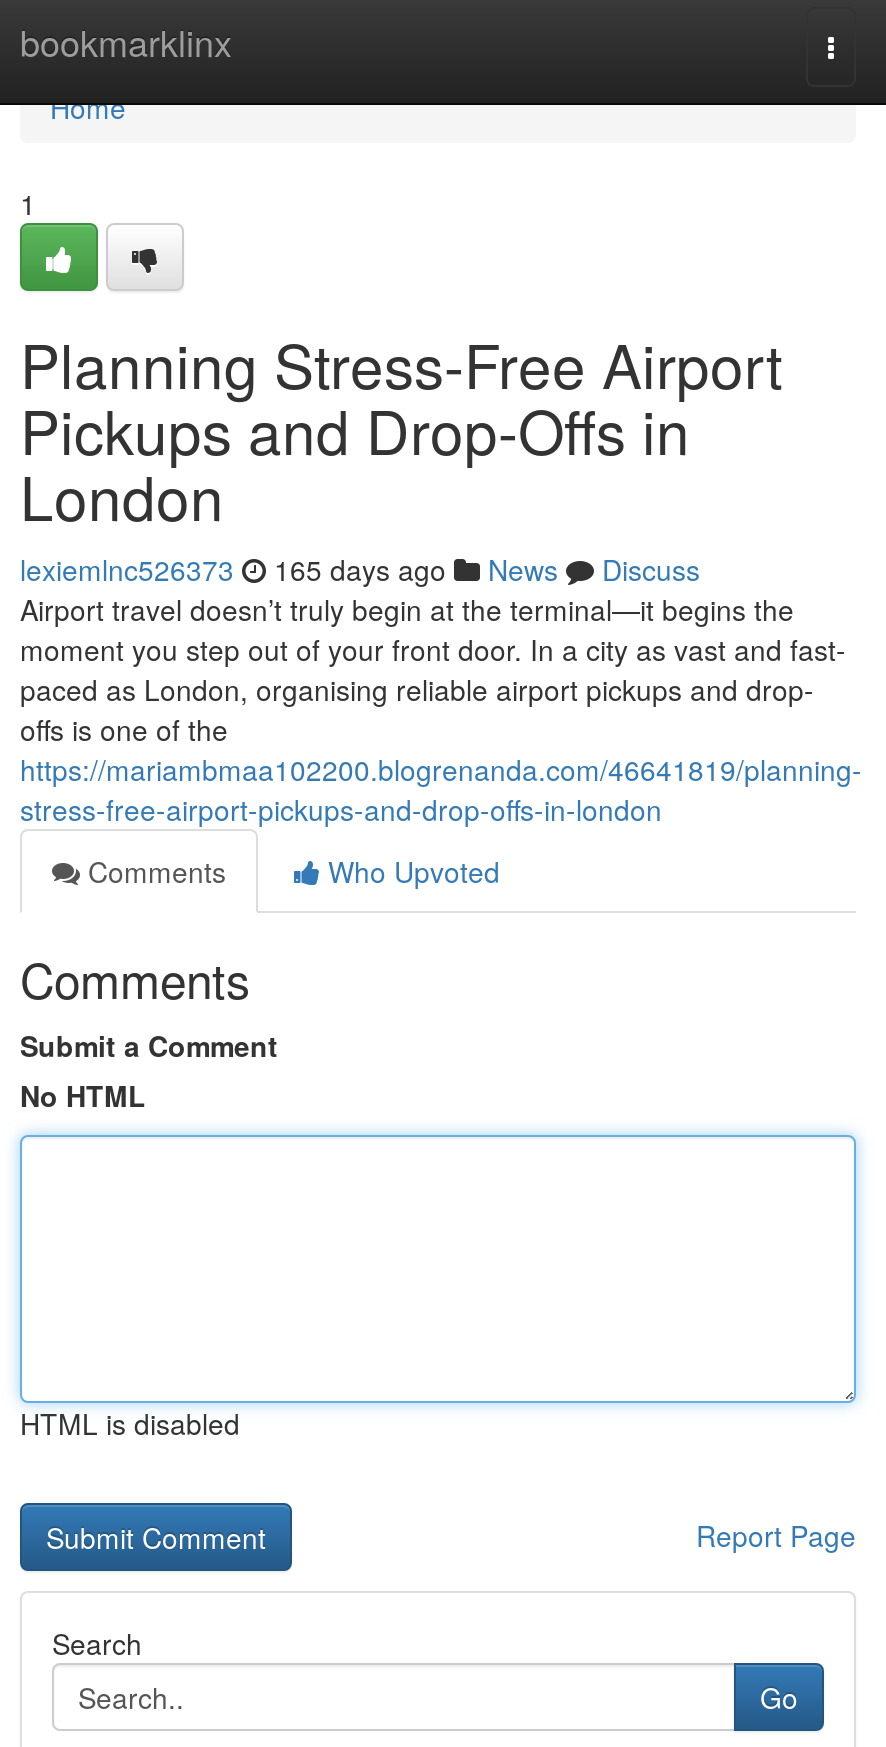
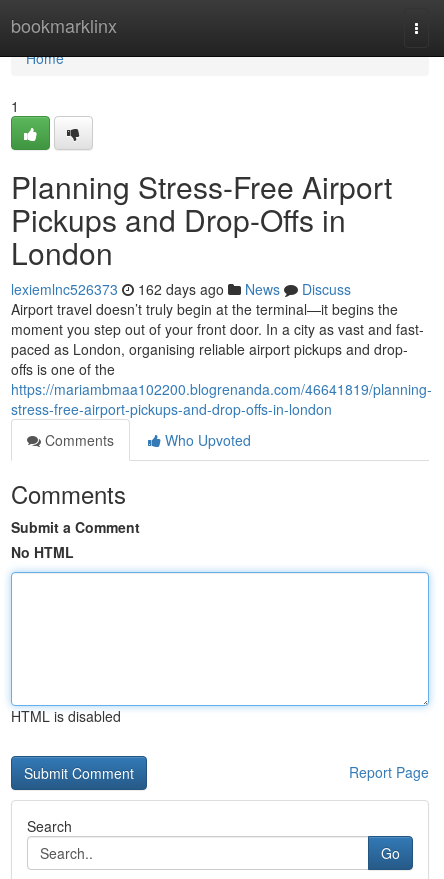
- lexiemlnc526373 165 days ago News Discuss
+ lexiemlnc526373 162 days ago News Discuss
